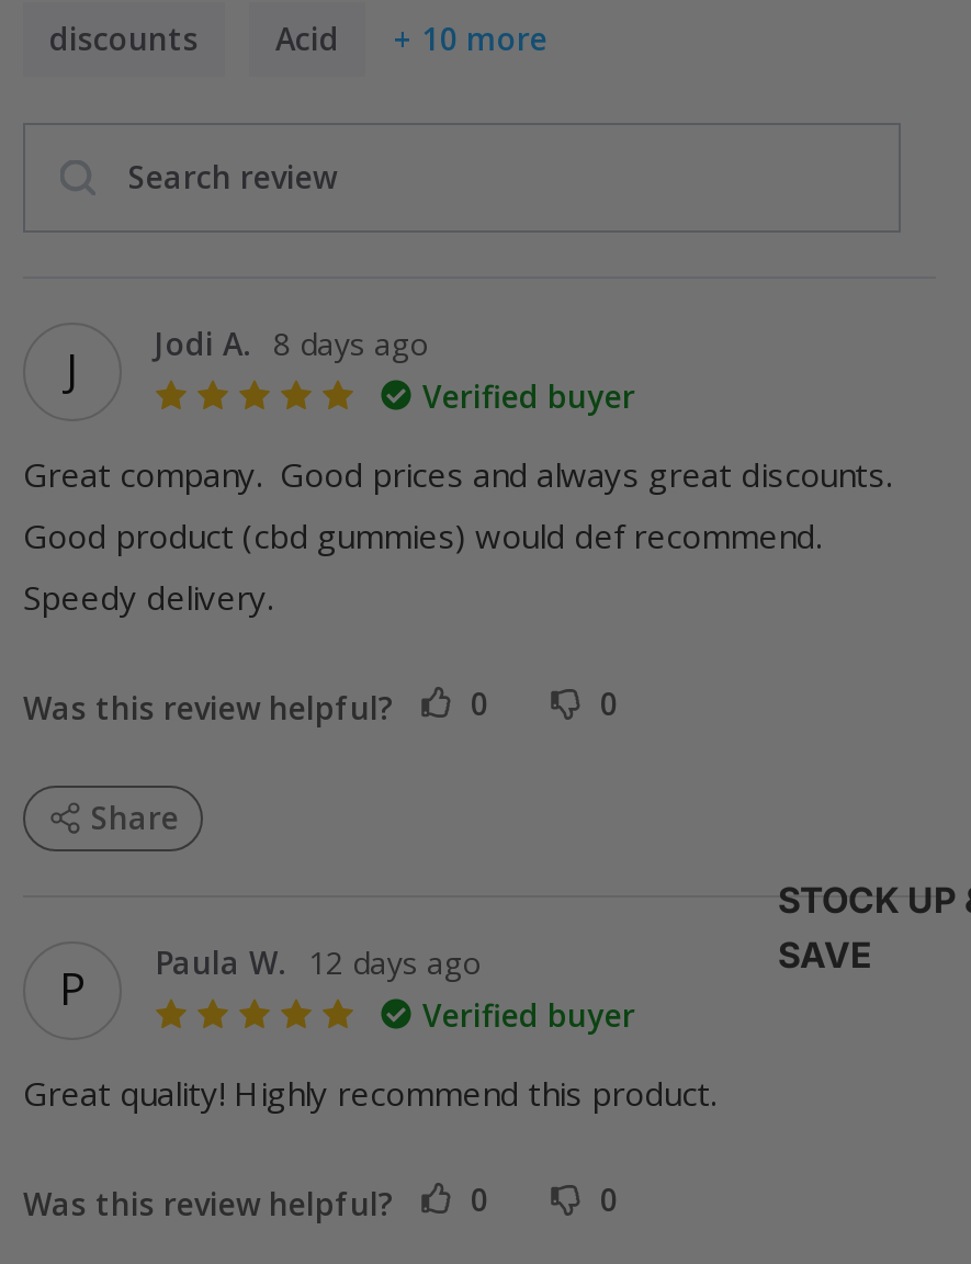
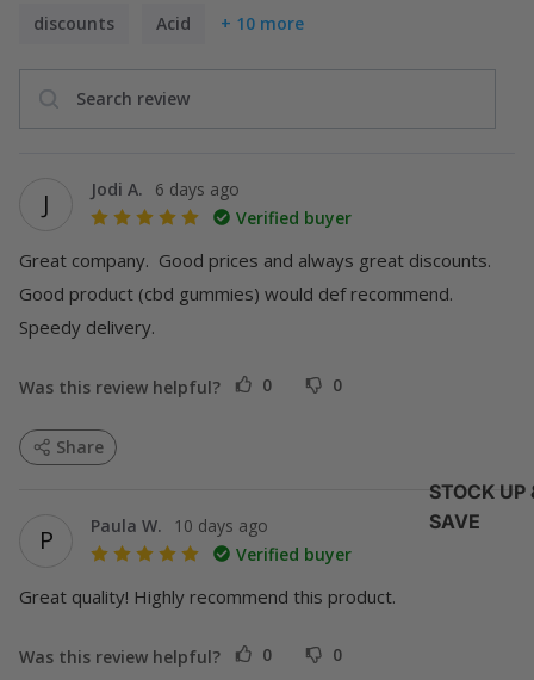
- Jodi A. 8 days ago
+ Jodi A. 6 days ago

- Paula W. 12 days ago
+ Paula W. 10 days ago
